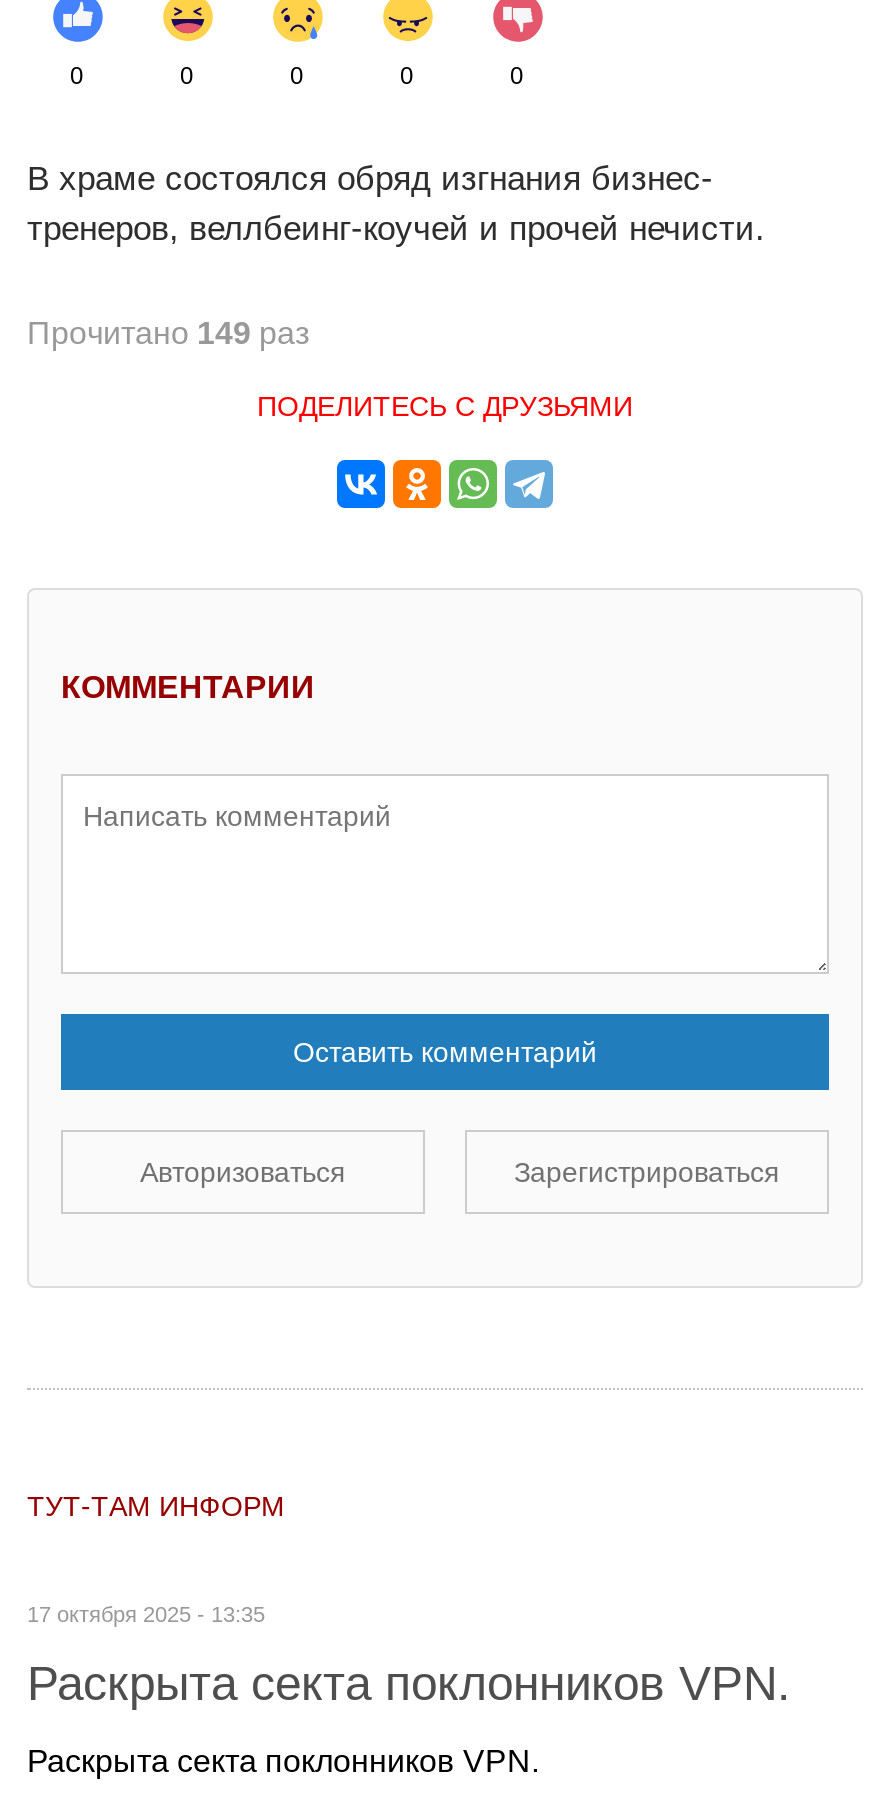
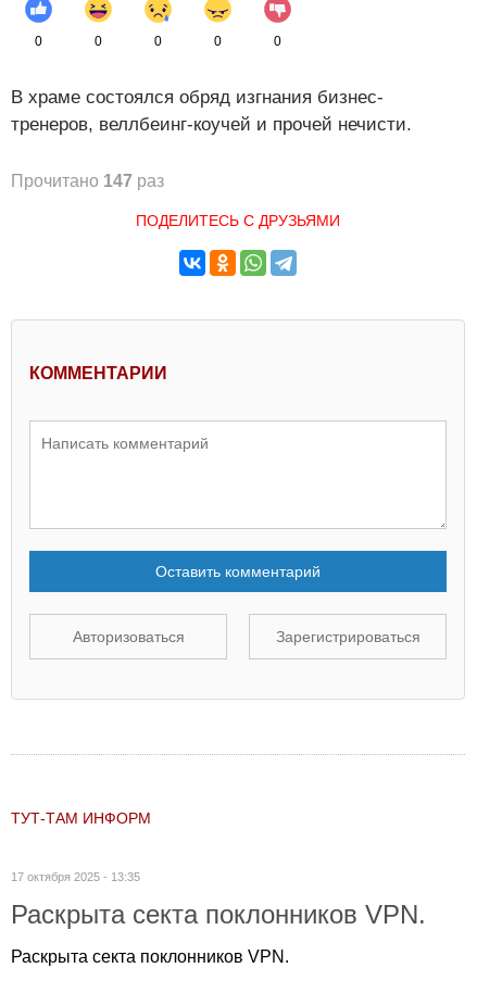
- Прочитано 149 раз
+ Прочитано 147 раз
